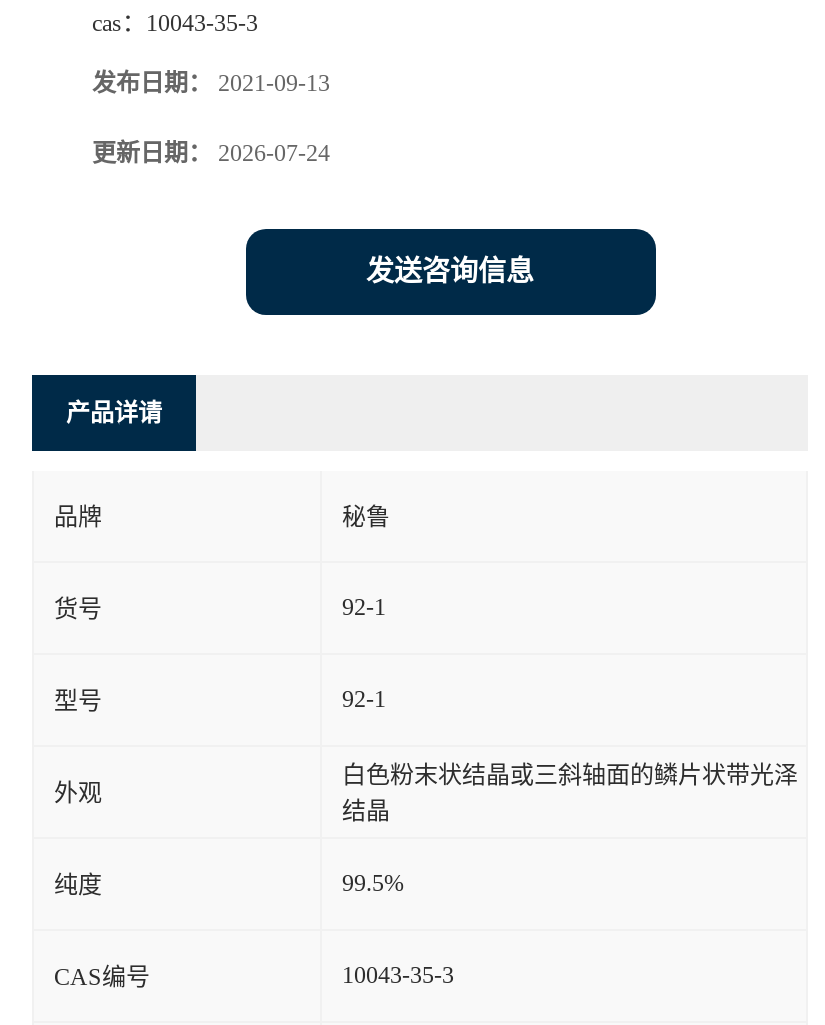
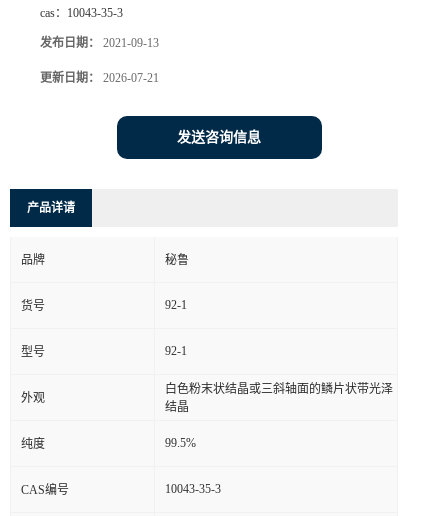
- 更新日期：2026-07-24
+ 更新日期：2026-07-21
